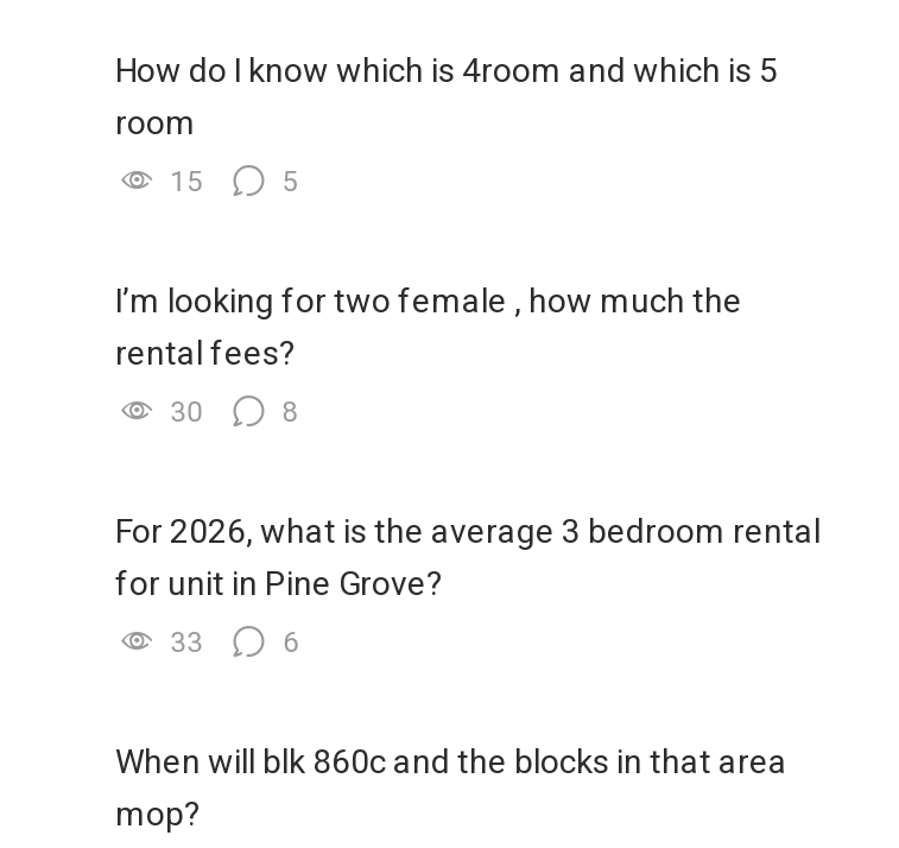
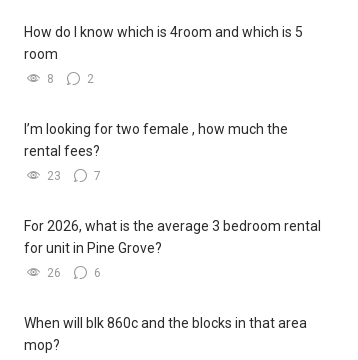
- 15
+ 8

- 5
+ 2

- 30
+ 23

- 8
+ 7

- 33
+ 26
